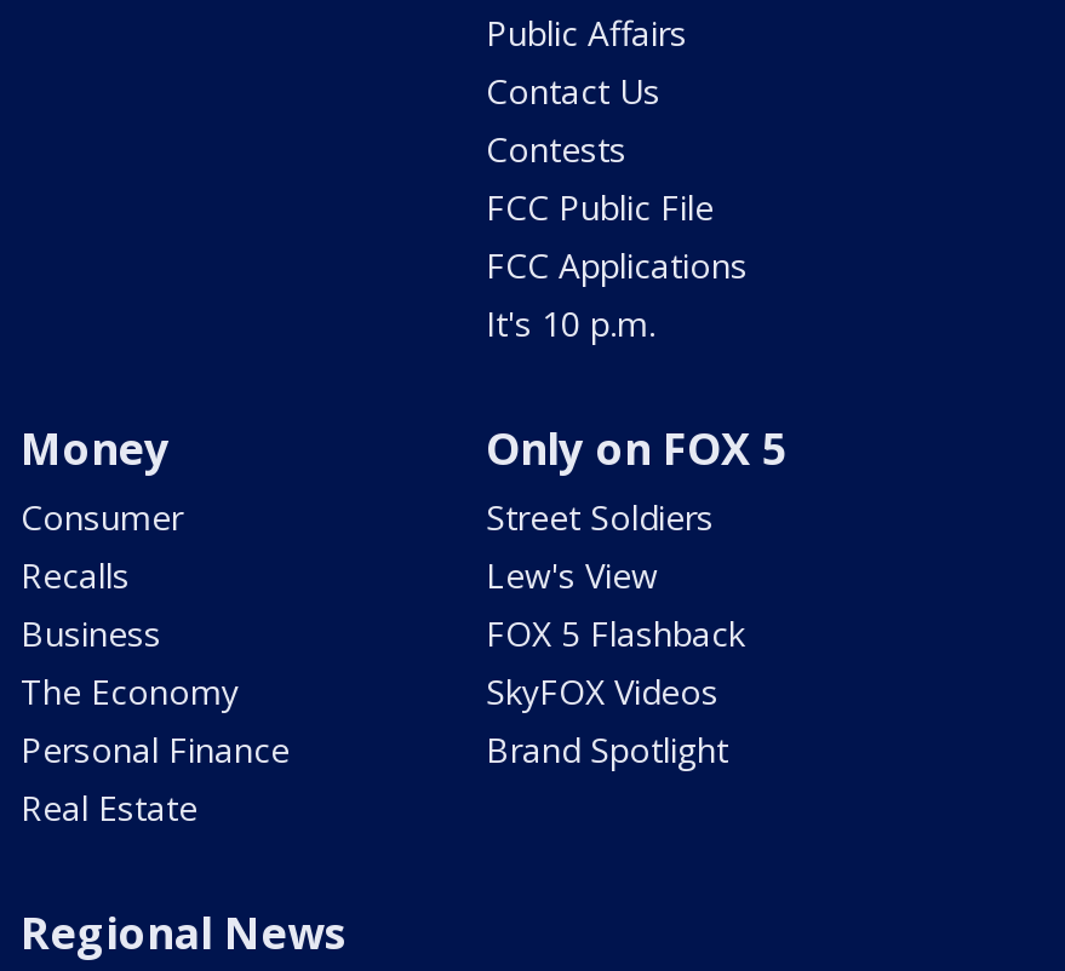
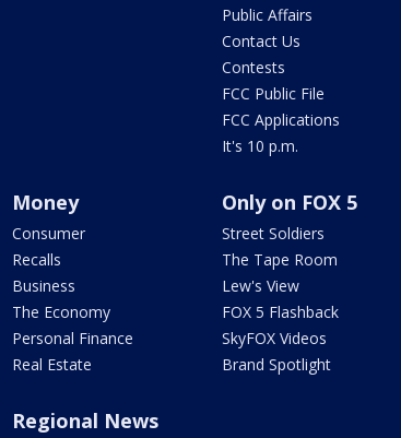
moved down: Lew's View | FOX 5 Flashback | SkyFOX Videos | Brand Spotlight

+ The Tape Room
